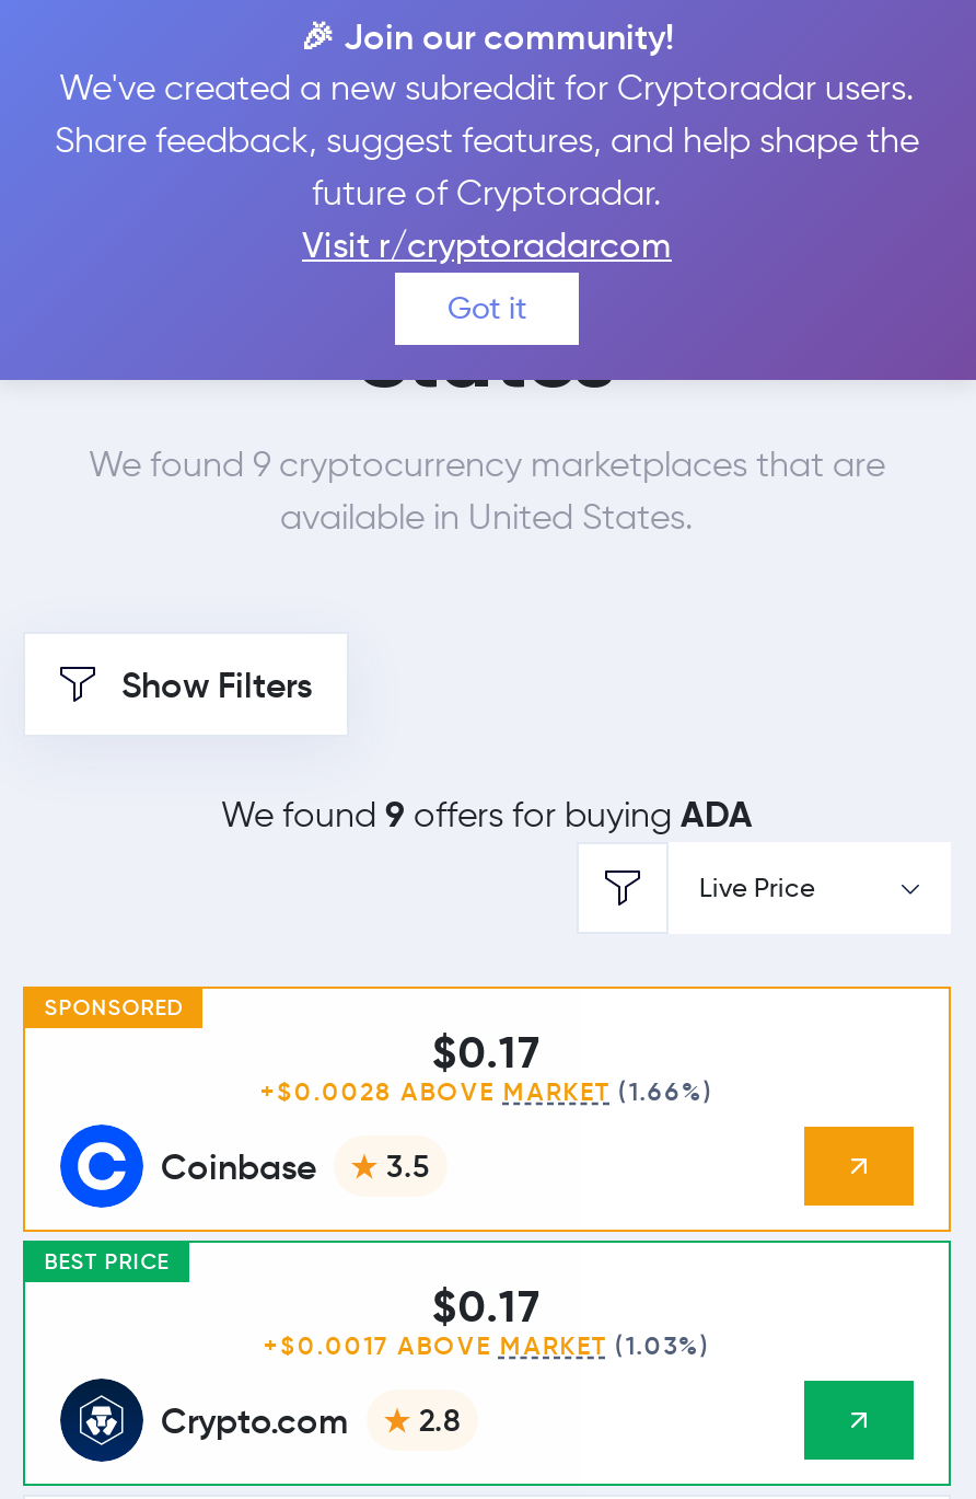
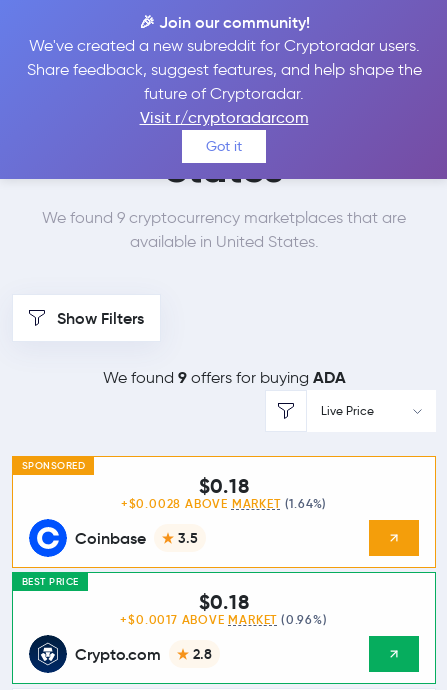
- $0.17
+ $0.18

- +$0.0028 ABOVE MARKET (1.66%)
+ +$0.0028 ABOVE MARKET (1.64%)

- $0.17
+ $0.18

- +$0.0017 ABOVE MARKET (1.03%)
+ +$0.0017 ABOVE MARKET (0.96%)
